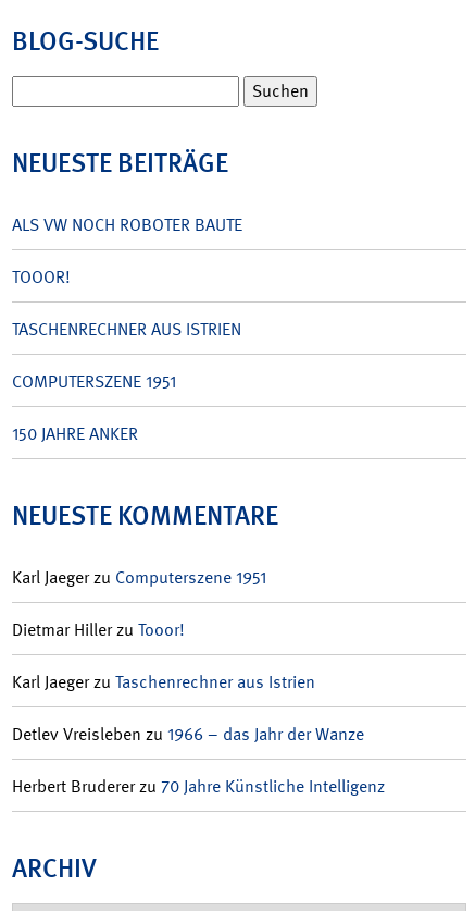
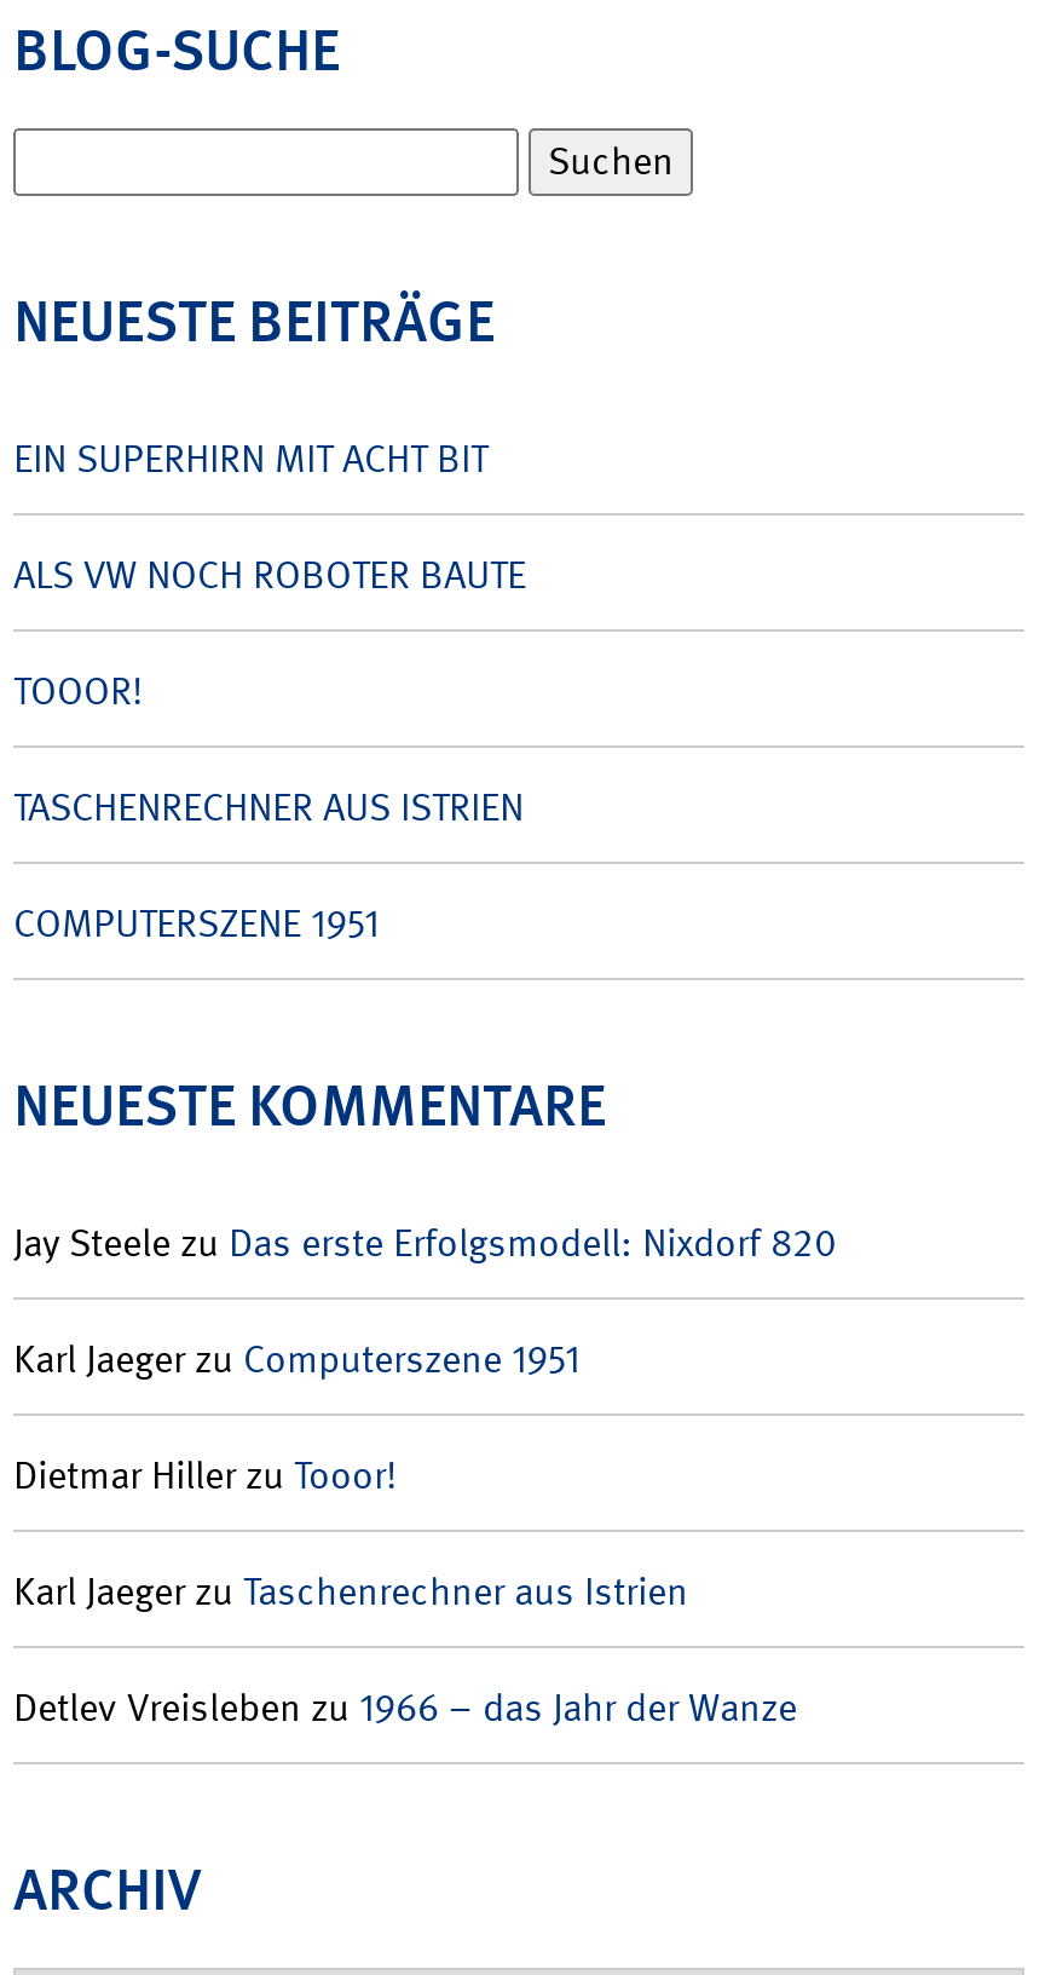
+ EIN SUPERHIRN MIT ACHT BIT

moved down: ALS VW NOCH ROBOTER BAUTE | TOOOR! | TASCHENRECHNER AUS ISTRIEN | COMPUTERSZENE 1951

- 150 JAHRE ANKER

+ Jay Steele zu Das erste Erfolgsmodell: Nixdorf 820

moved down: Karl Jaeger zu Computerszene 1951 | Dietmar Hiller zu Tooor! | Karl Jaeger zu Taschenrechner aus Istrien | Detlev Vreisleben zu 1966 – das Jahr der Wanze

- Herbert Bruderer zu 70 Jahre Künstliche Intelligenz
